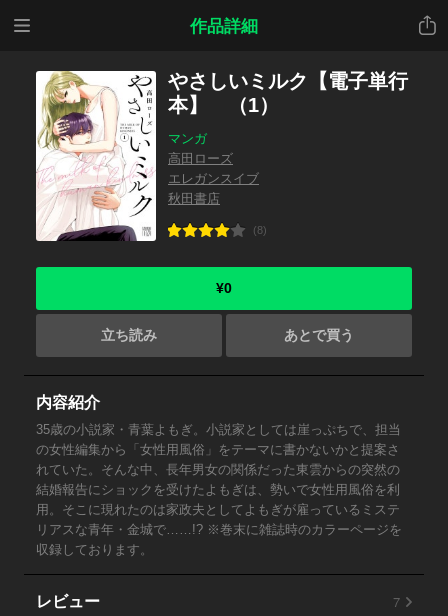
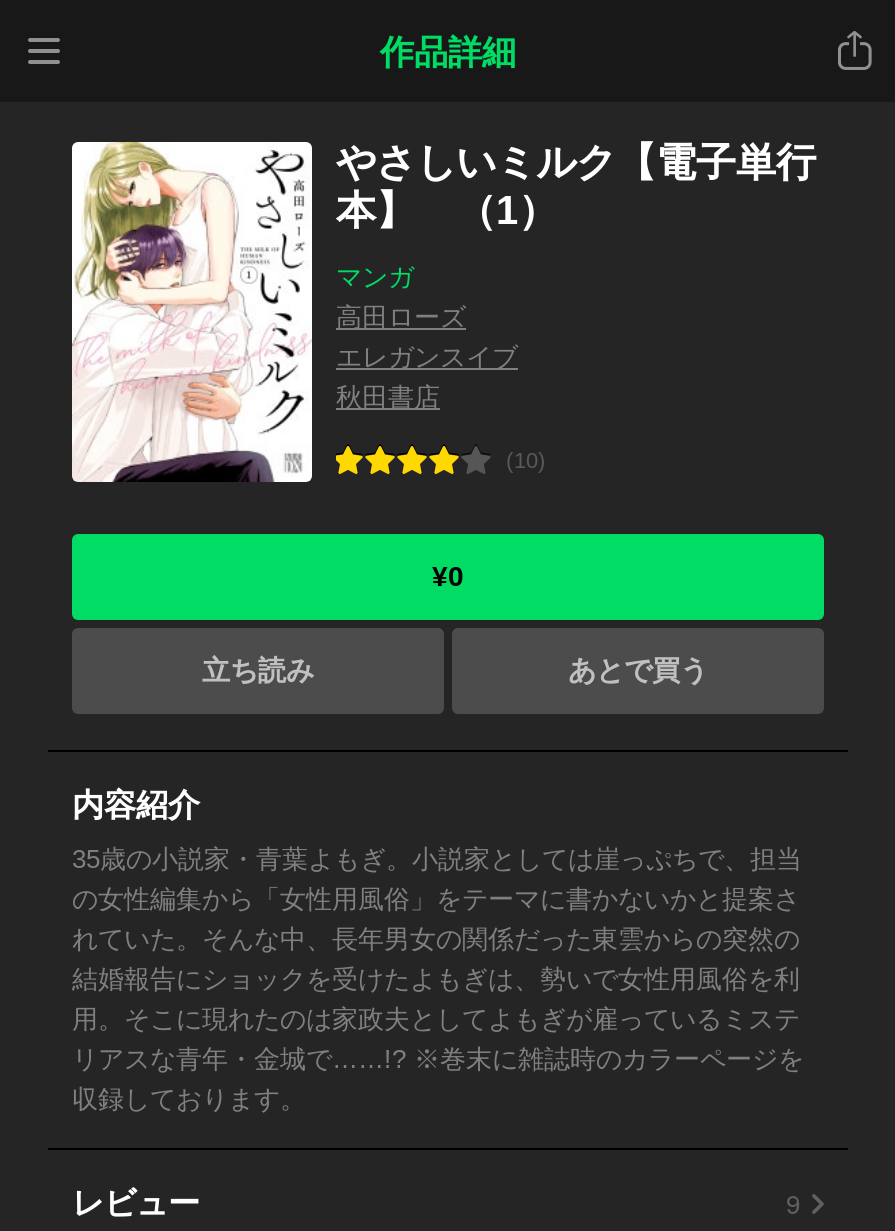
- (8)
+ (10)

- 7
+ 9
